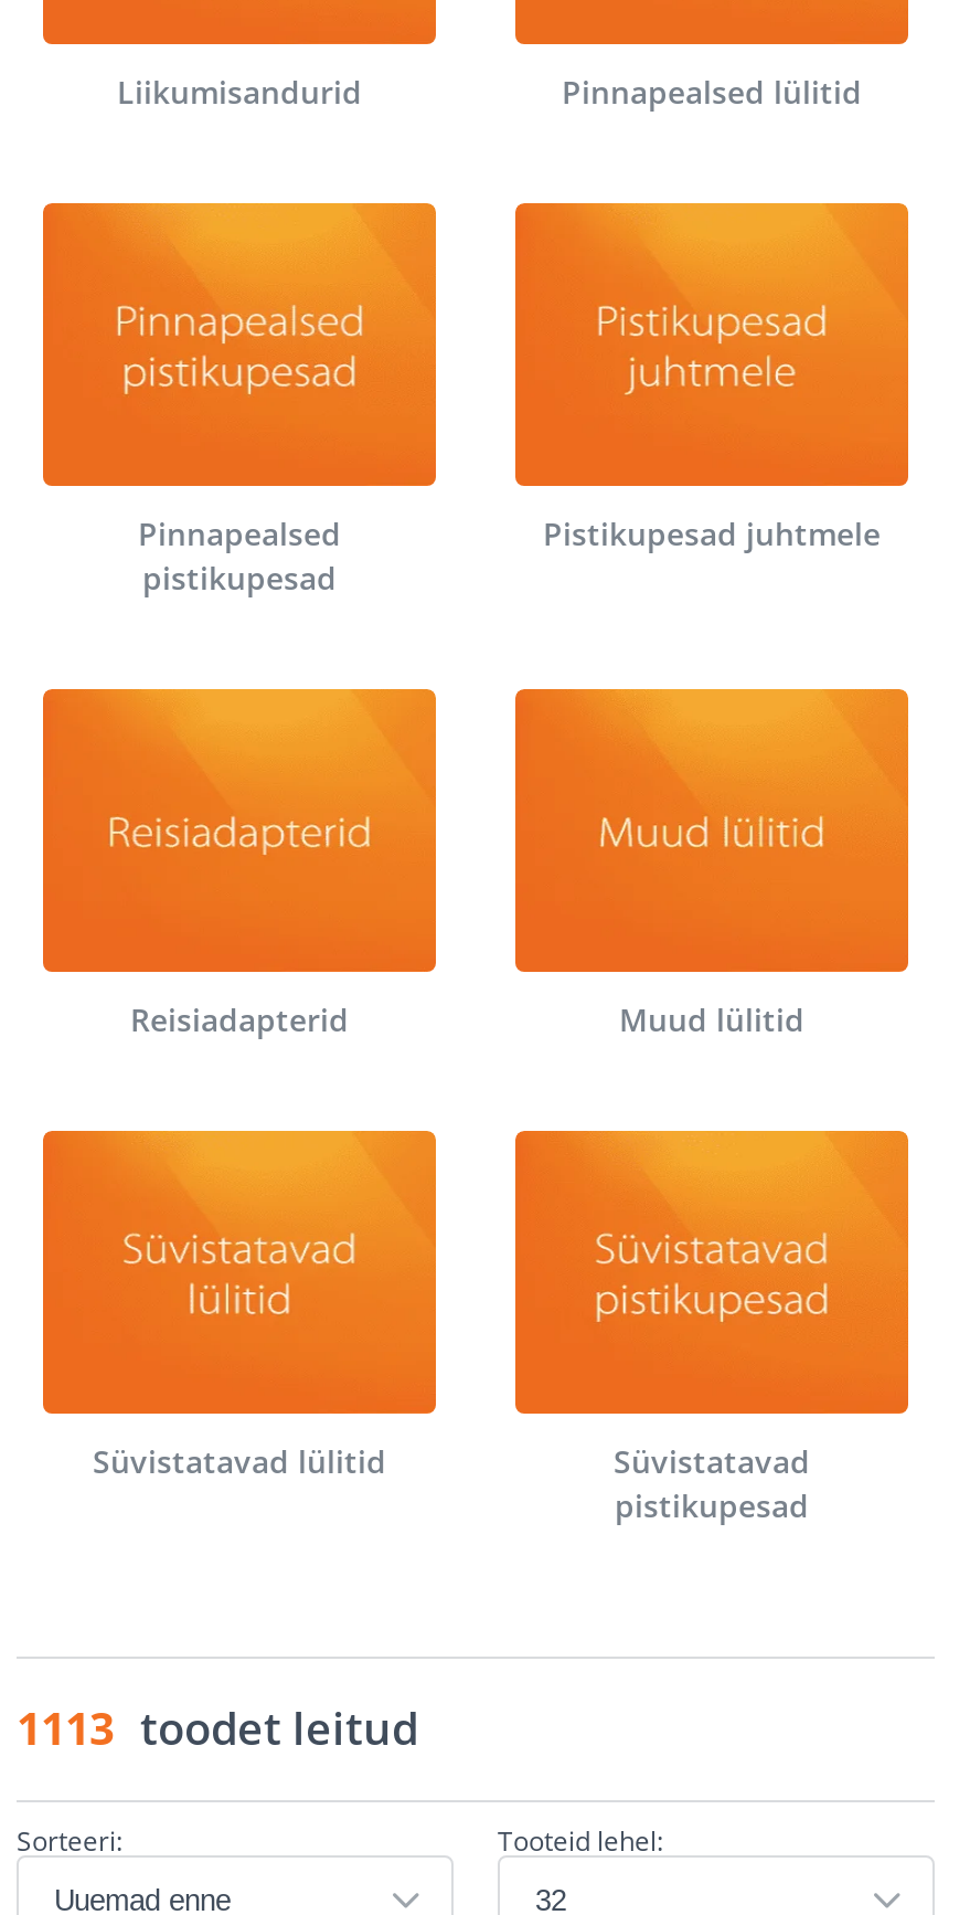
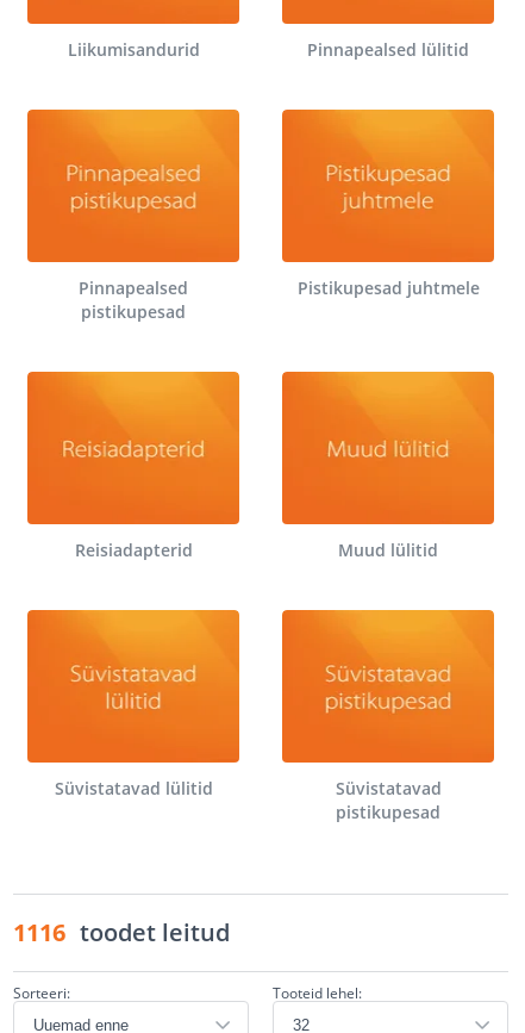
- 1113 toodet leitud
+ 1116 toodet leitud
